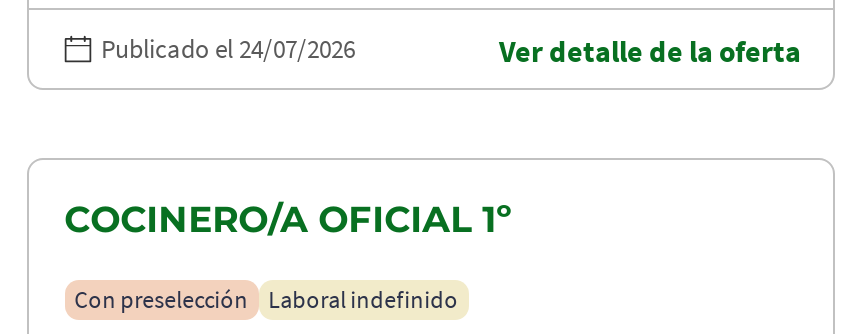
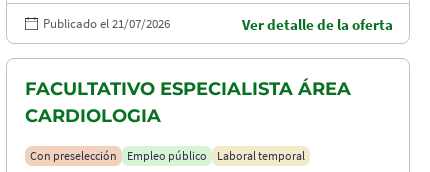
- Publicado el 24/07/2026
+ Publicado el 21/07/2026

- COCINERO/A OFICIAL 1º
+ FACULTATIVO ESPECIALISTA ÁREA
+ CARDIOLOGIA

- Laboral indefinido
+ Empleo público
+ Laboral temporal
